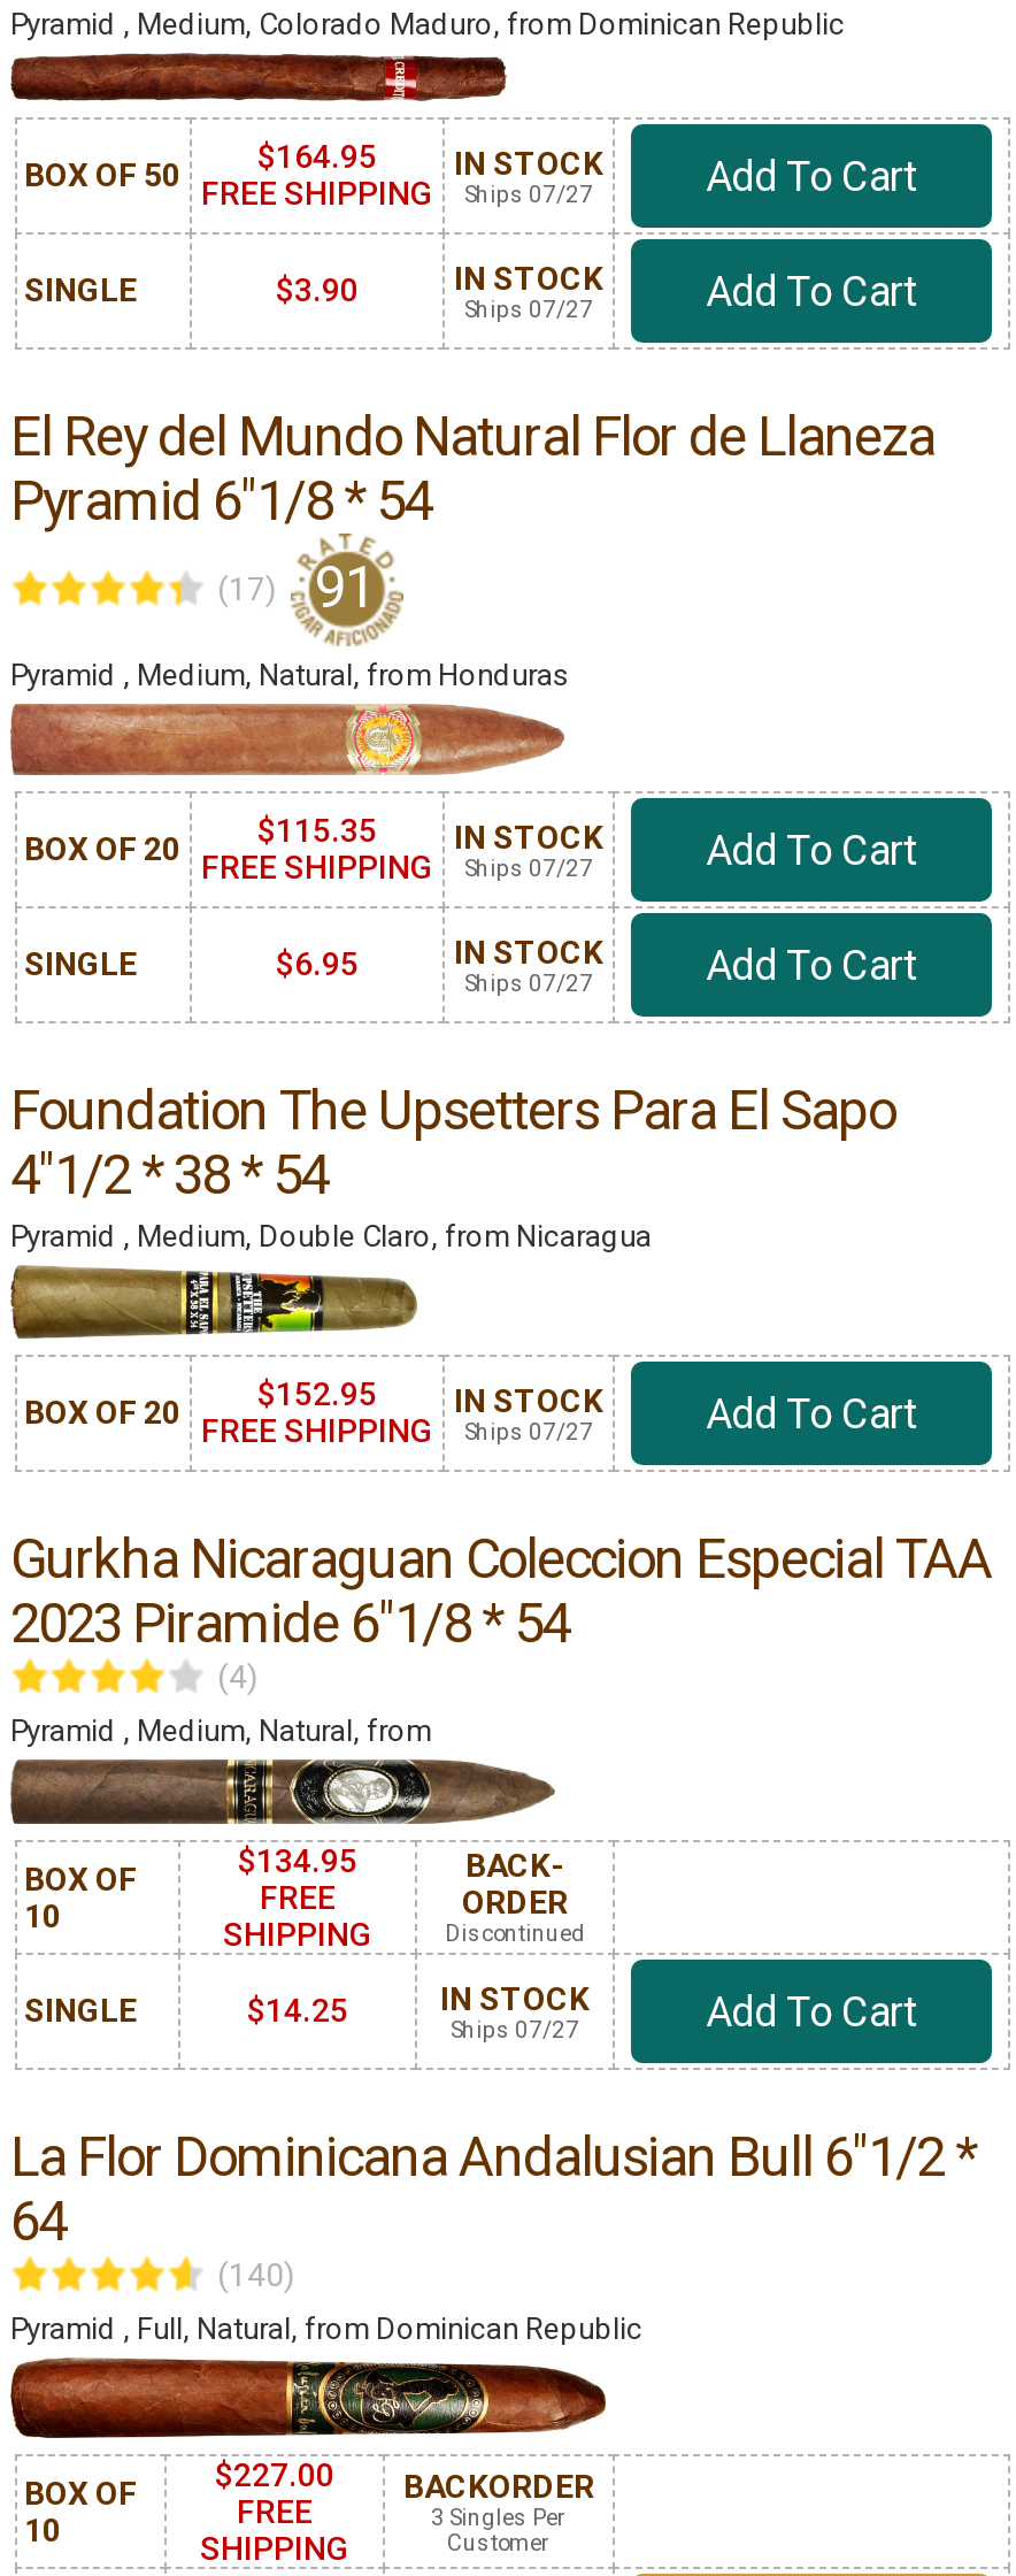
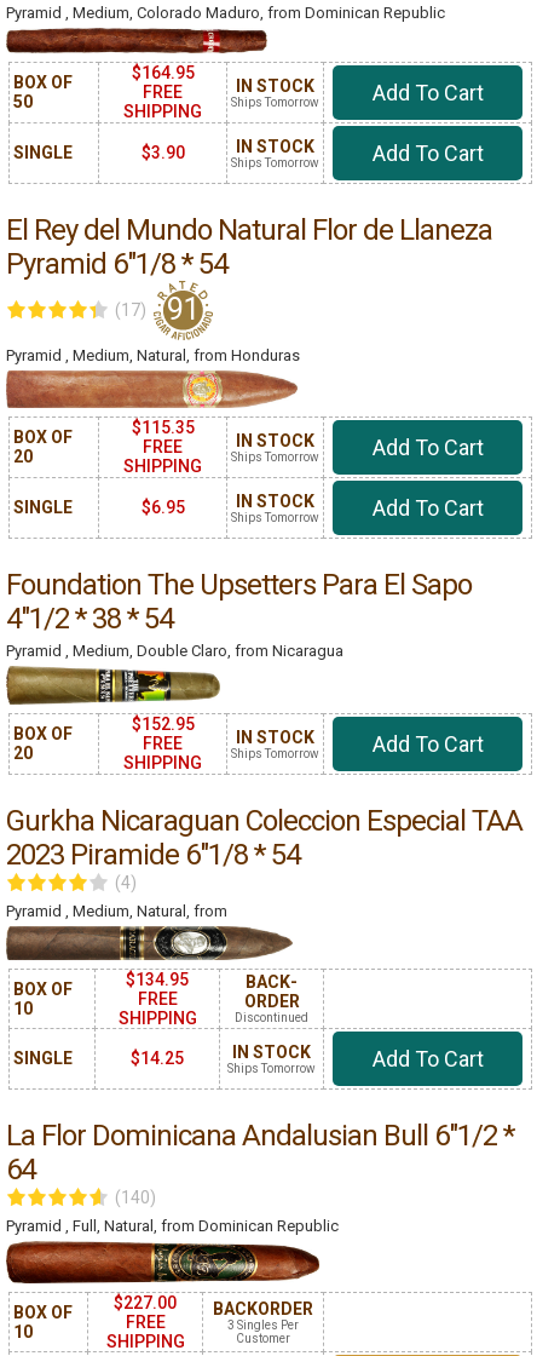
- Ships 07/27
+ Ships Tomorrow

- Ships 07/27
+ Ships Tomorrow

- Ships 07/27
+ Ships Tomorrow

- Ships 07/27
+ Ships Tomorrow

- Ships 07/27
+ Ships Tomorrow

- Ships 07/27
+ Ships Tomorrow
